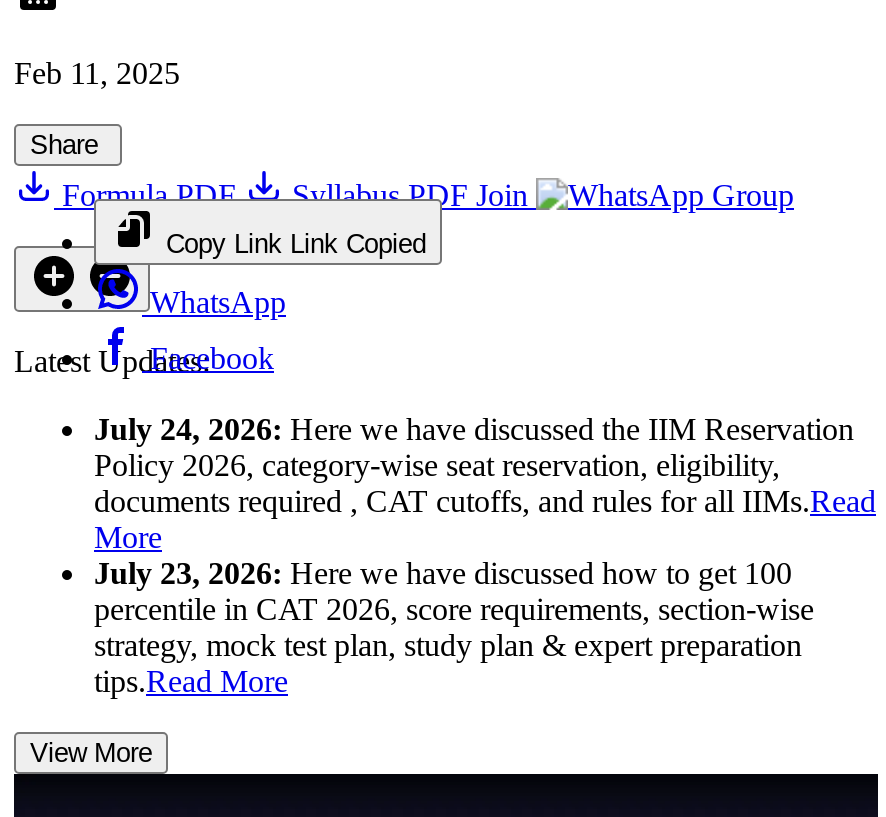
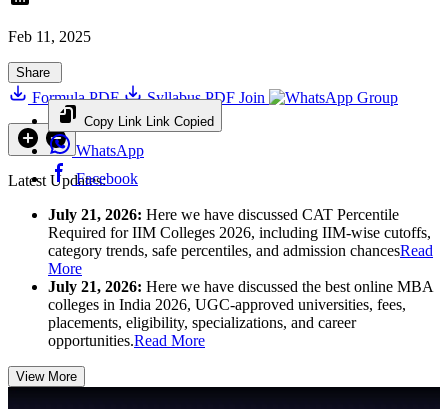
- July 24, 2026: Here we have discussed the IIM Reservation
- Policy 2026, category-wise seat reservation, eligibility,
- documents required , CAT cutoffs, and rules for all IIMs.Read
+ July 21, 2026: Here we have discussed CAT Percentile
+ Required for IIM Colleges 2026, including IIM-wise cutoffs,
+ category trends, safe percentiles, and admission chancesRead

- July 23, 2026: Here we have discussed how to get 100
- percentile in CAT 2026, score requirements, section-wise
- strategy, mock test plan, study plan & expert preparation
- tips.Read More
+ July 21, 2026: Here we have discussed the best online MBA
+ colleges in India 2026, UGC-approved universities, fees,
+ placements, eligibility, specializations, and career
+ opportunities.Read More
